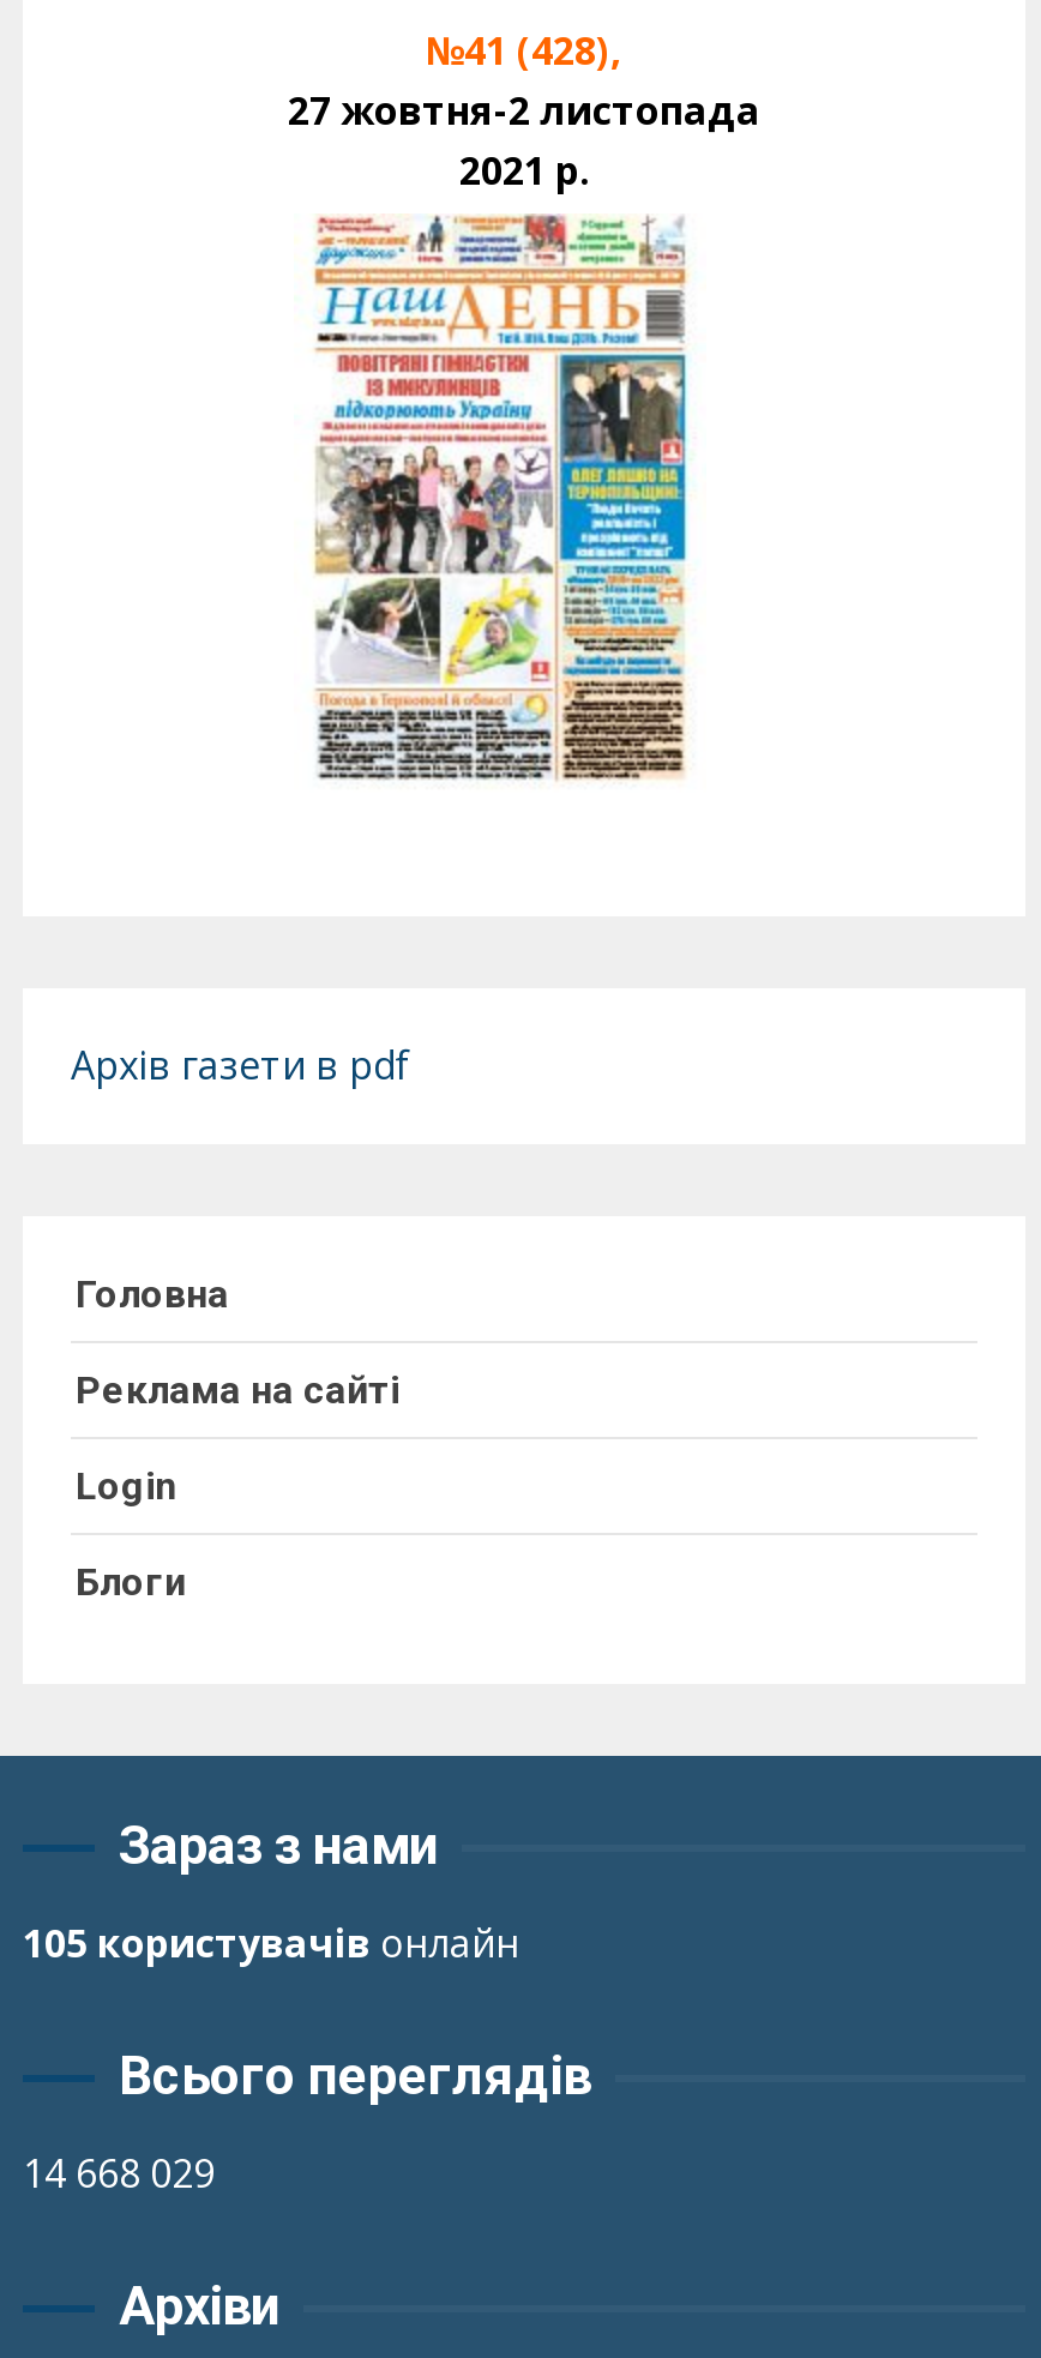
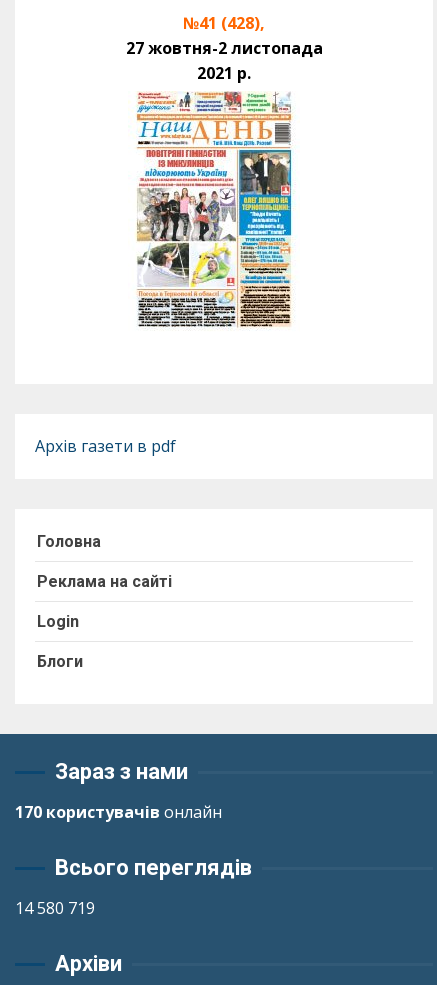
- 105 користувачів онлайн
+ 170 користувачів онлайн

- 14 668 029
+ 14 580 719
